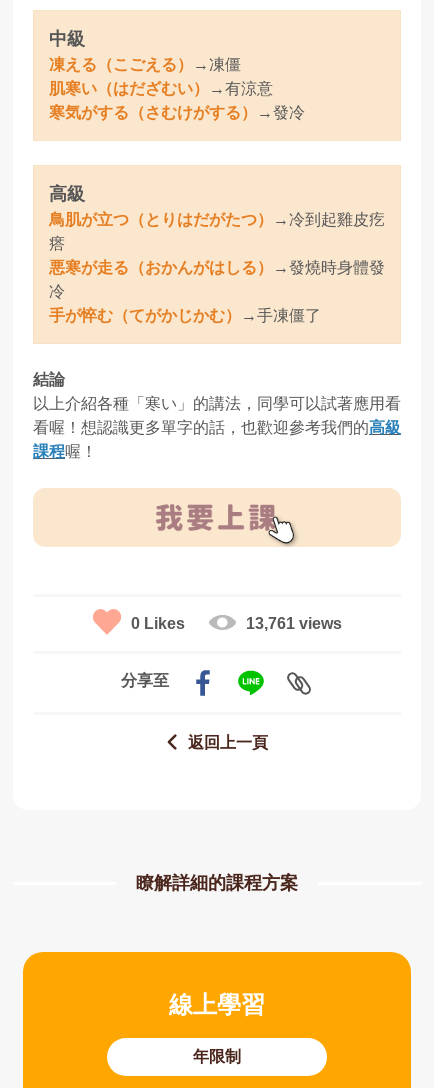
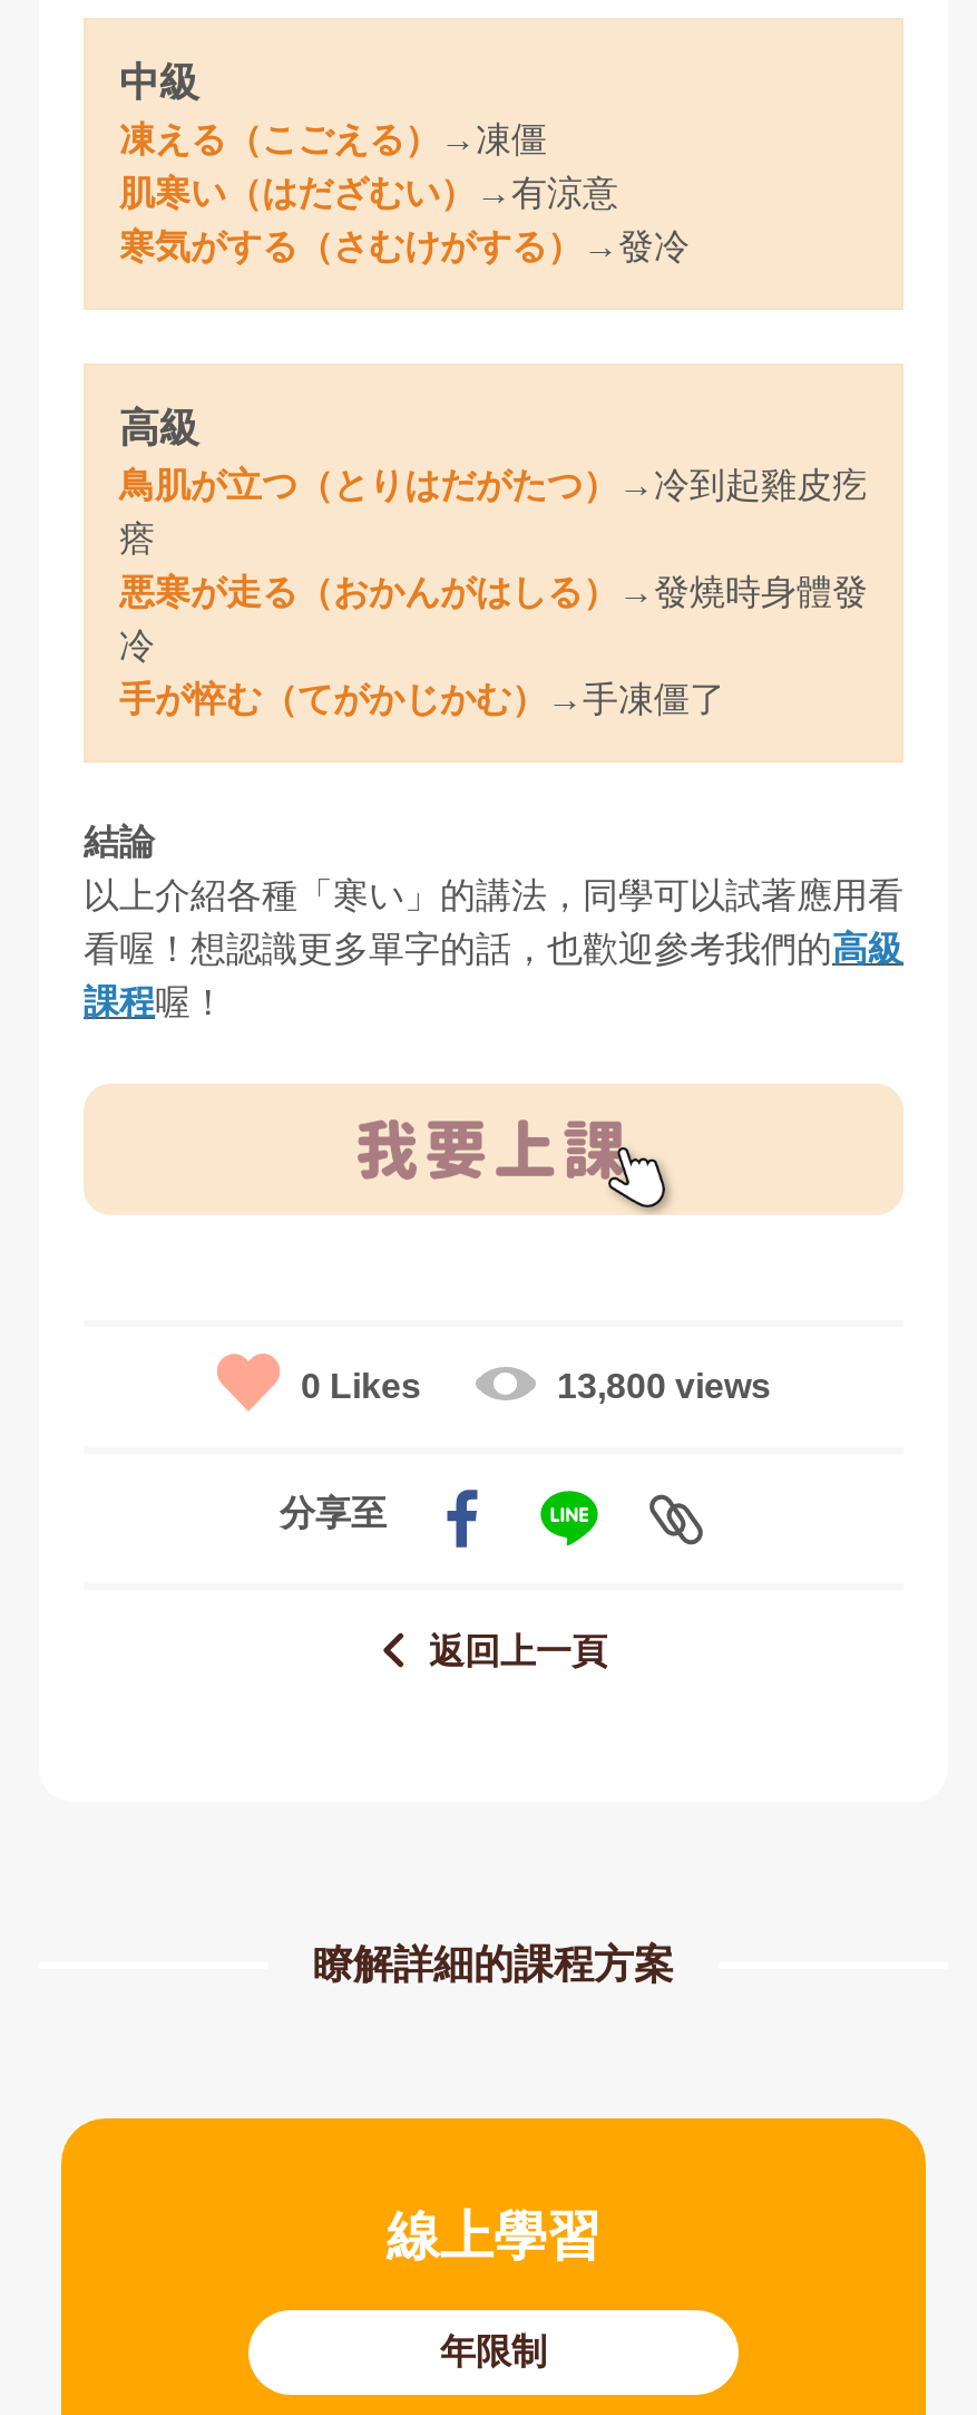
- 13,761 views
+ 13,800 views
